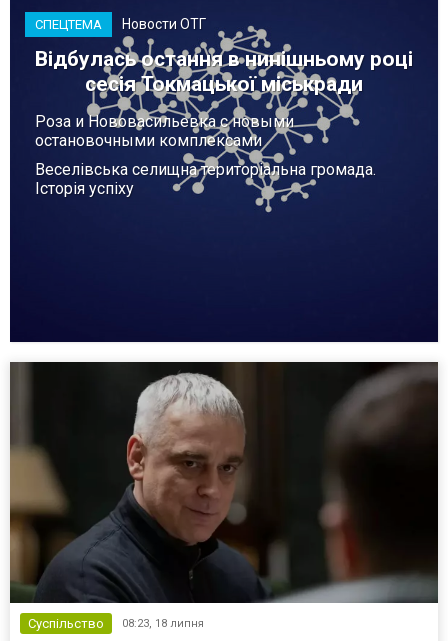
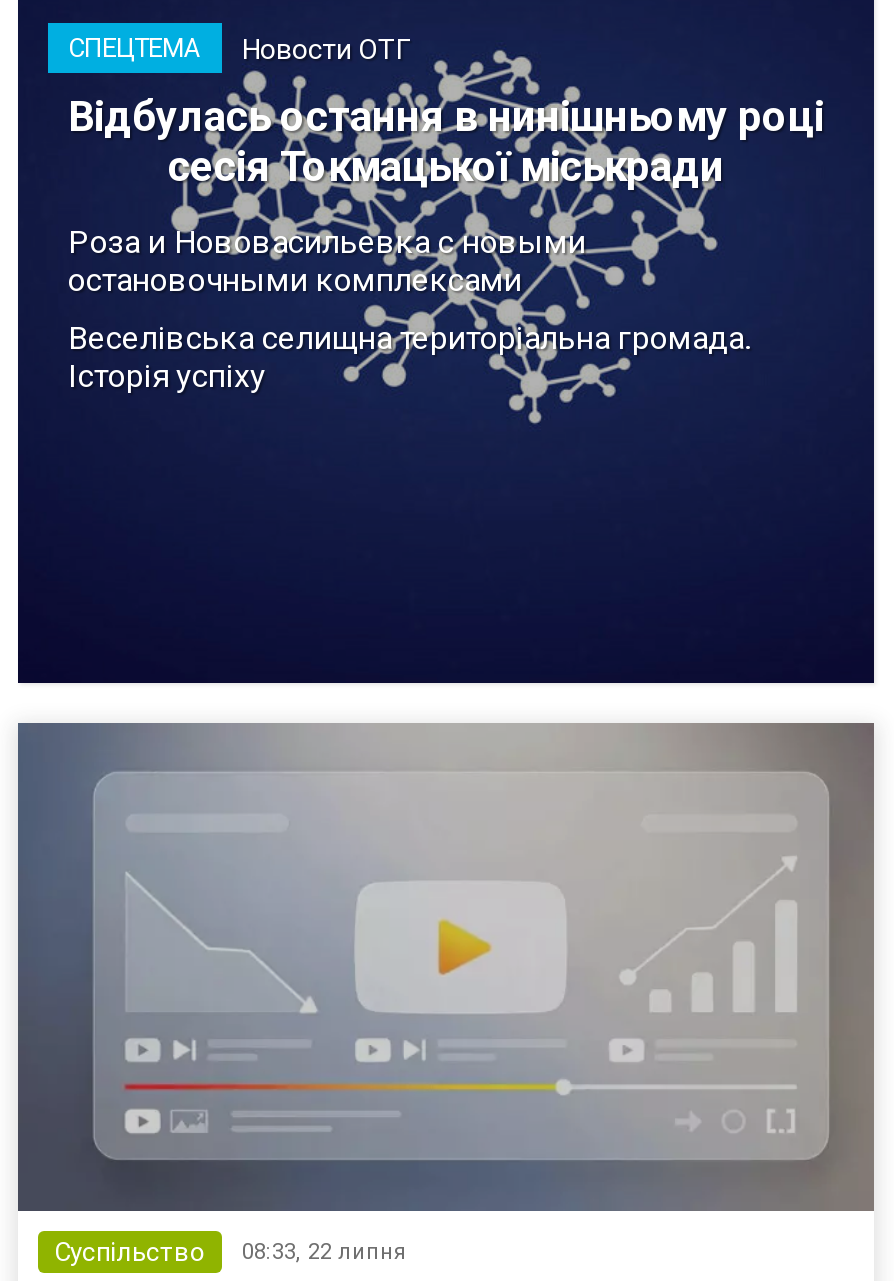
- [image]
- Суспільство 08:23, 18 липня
+ [image]
+ Суспільство 08:33, 22 липня
